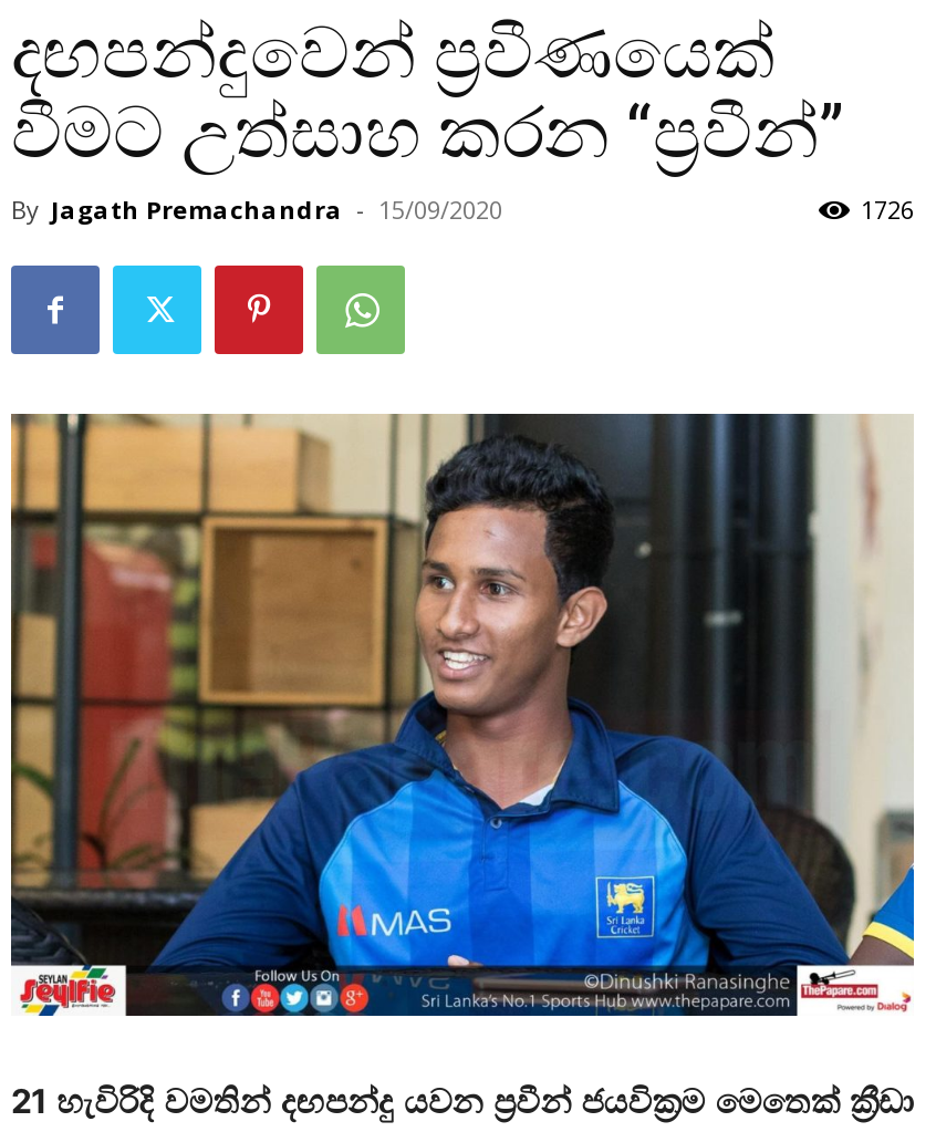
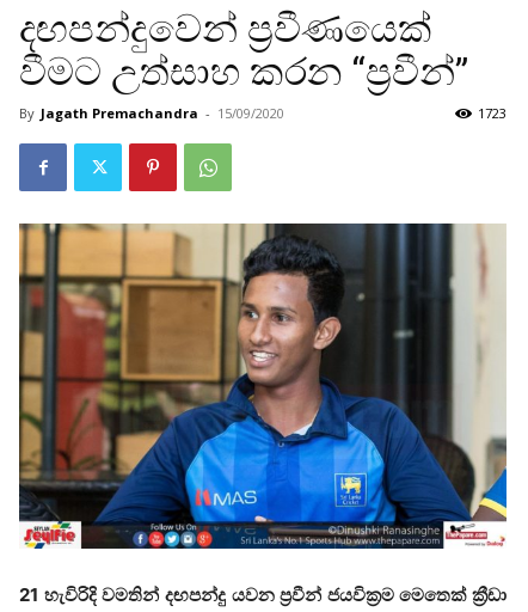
- 1726
+ 1723
